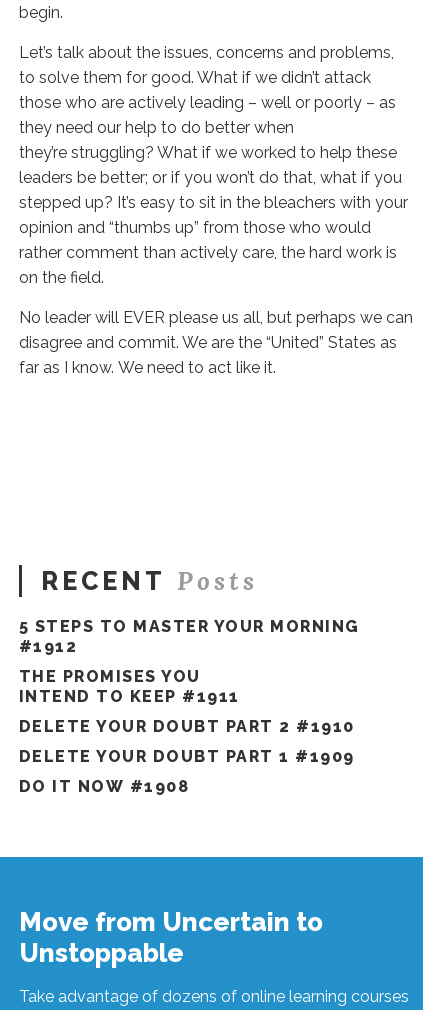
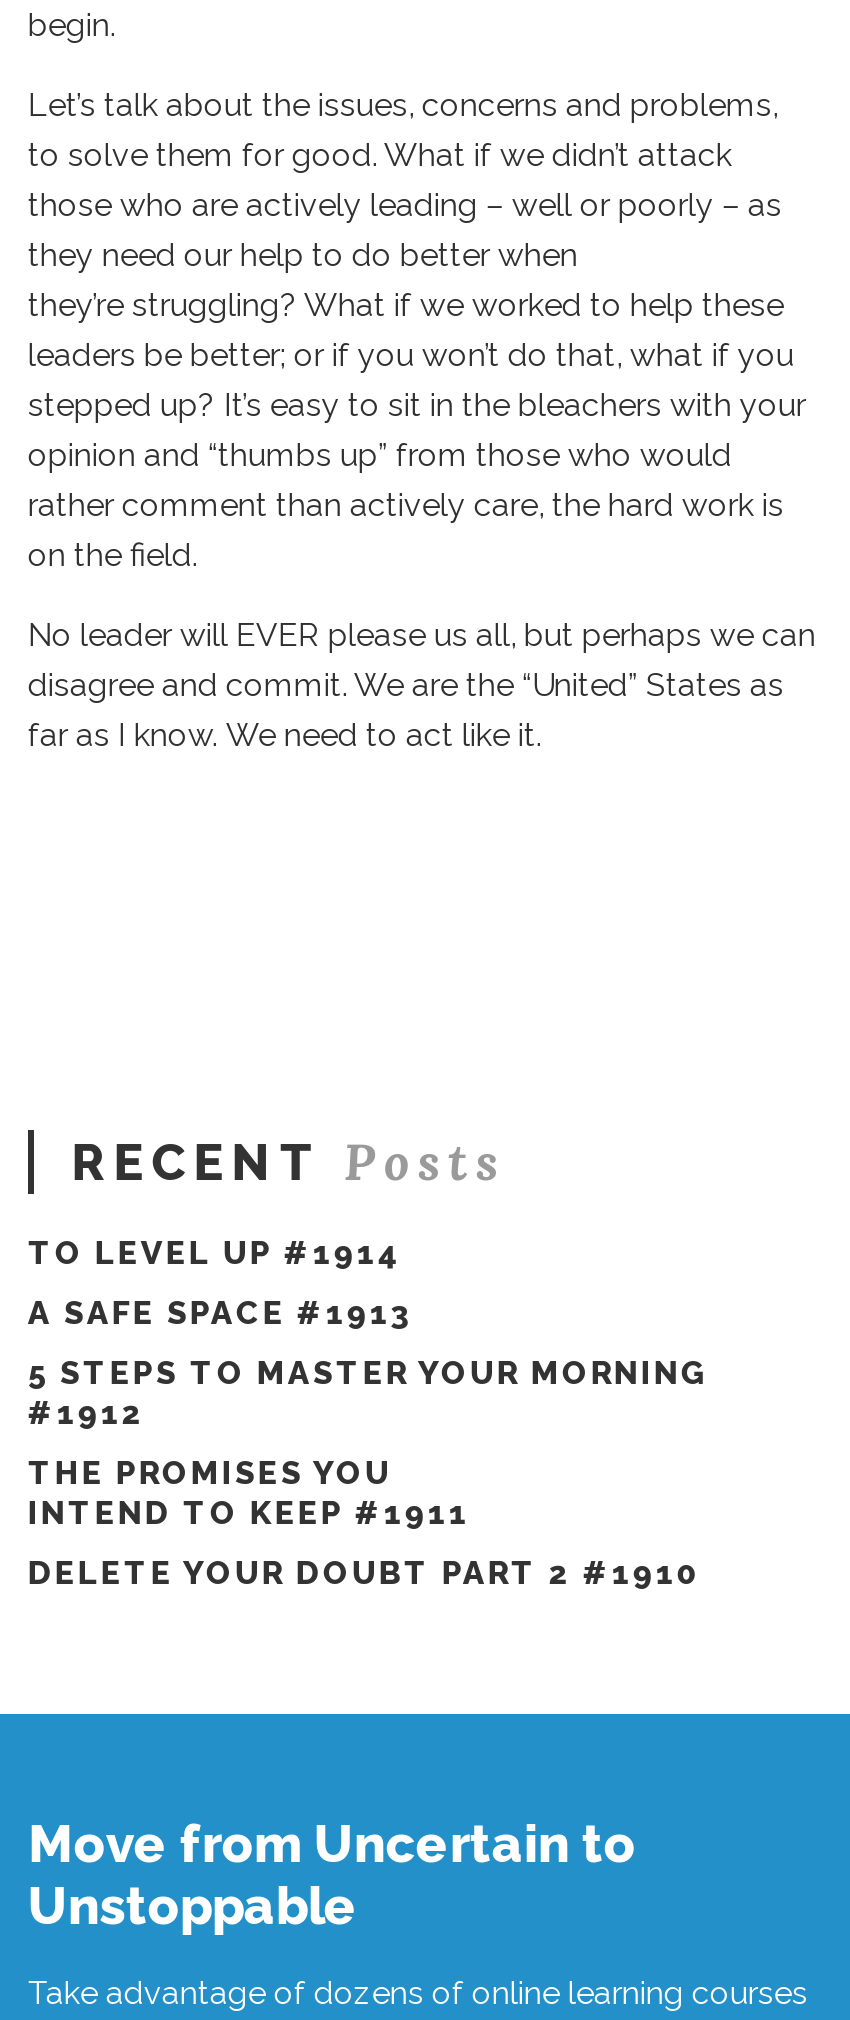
+ TO LEVEL UP #1914
+ A SAFE SPACE #1913

moved down: 5 STEPS TO MASTER YOUR MORNING | #1912 | THE PROMISES YOU | INTEND TO KEEP #1911 | DELETE YOUR DOUBT PART 2 #1910

- DELETE YOUR DOUBT PART 1 #1909
- DO IT NOW #1908
